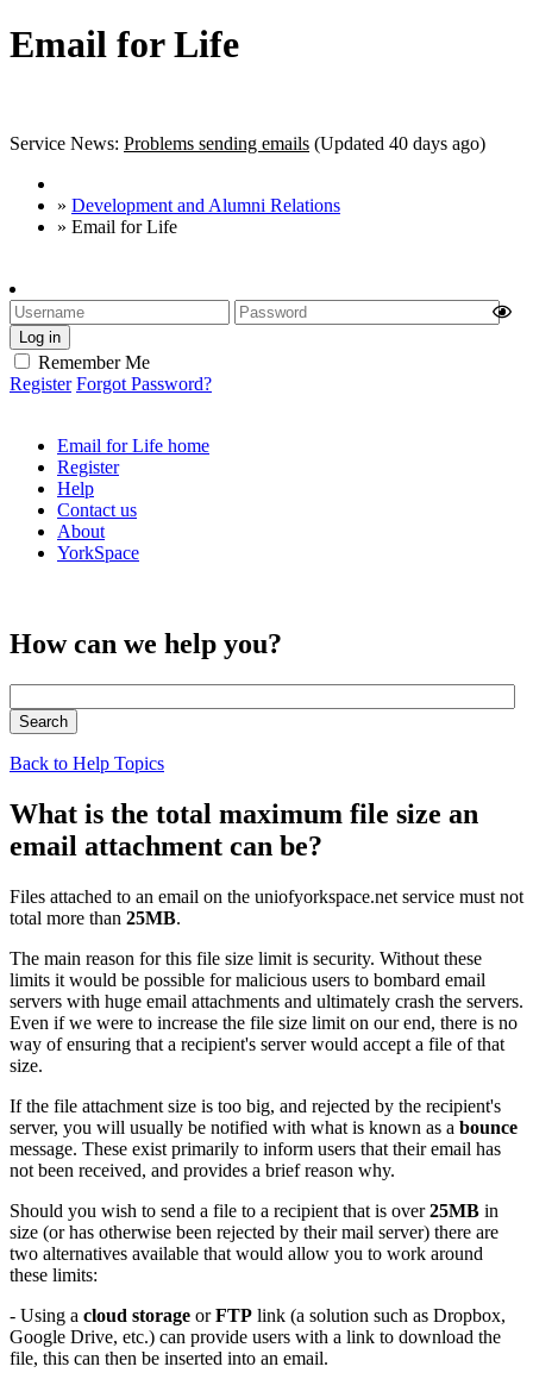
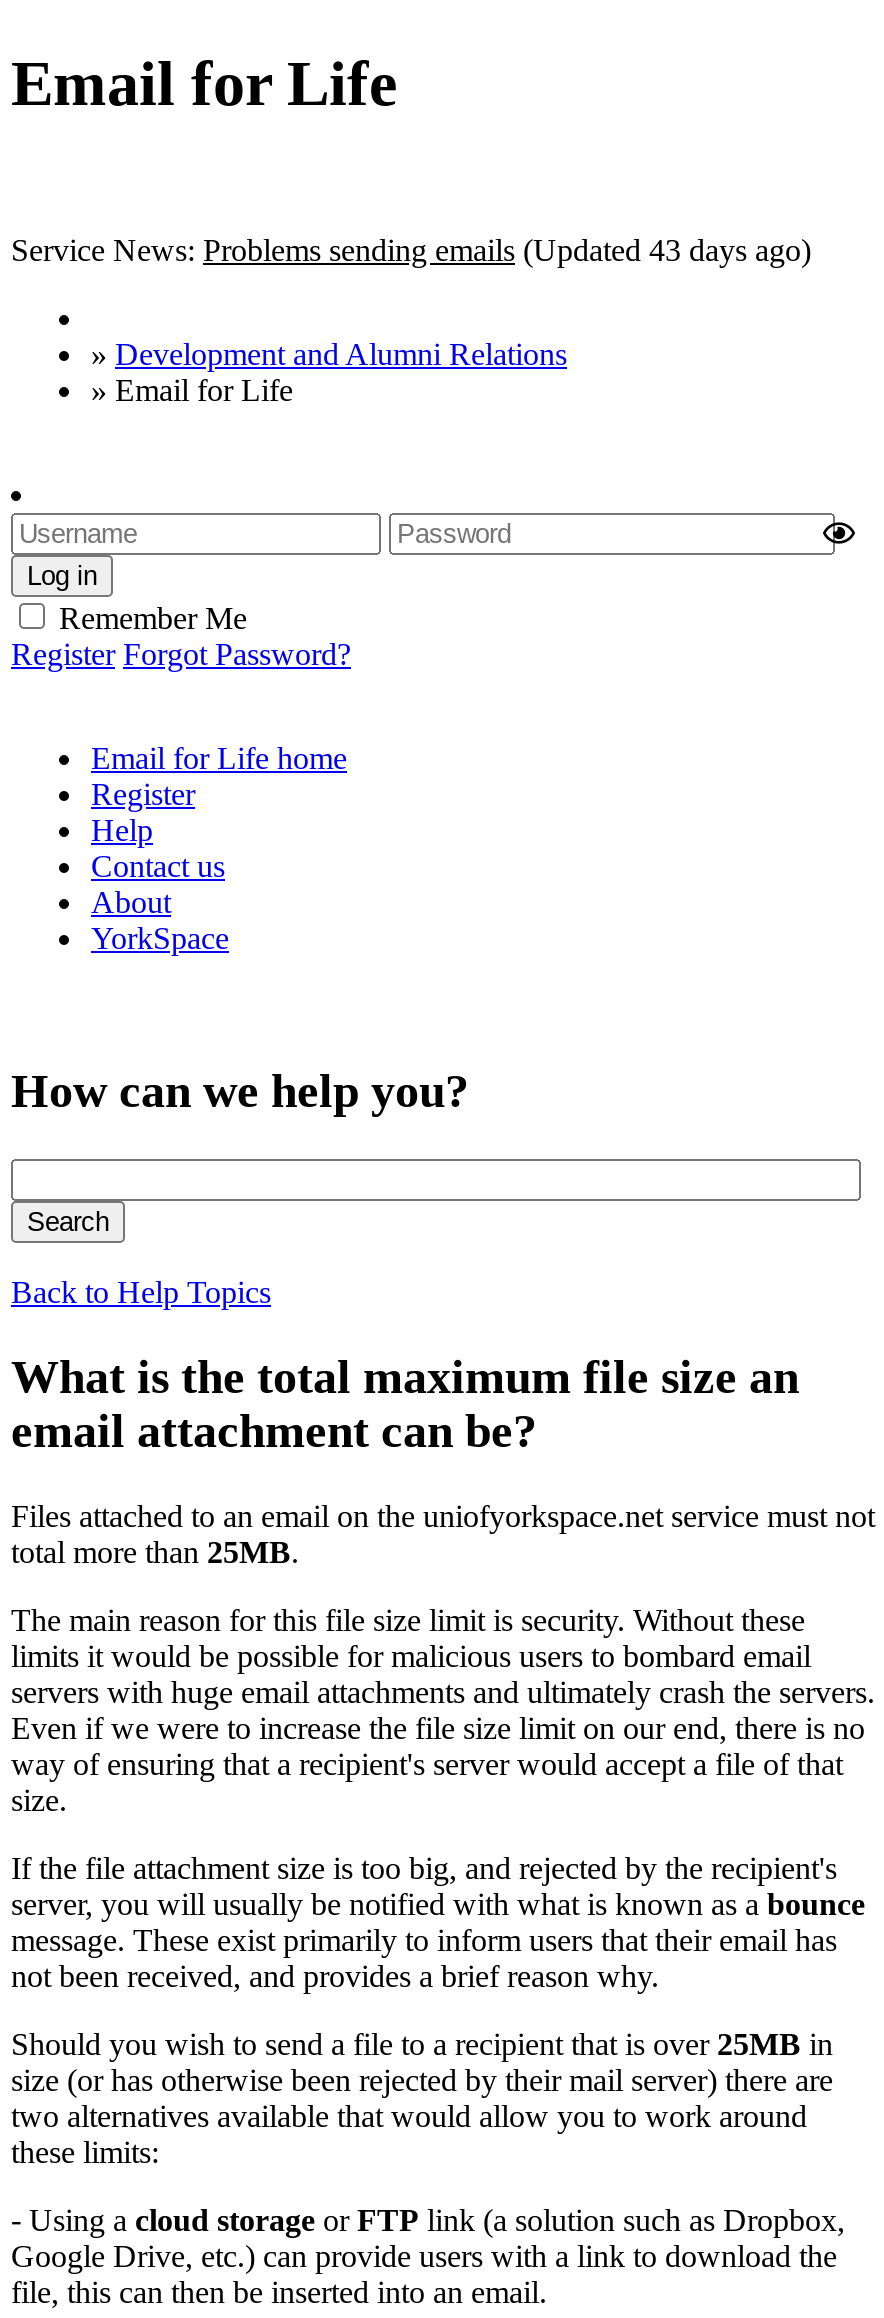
- Service News: Problems sending emails (Updated 40 days ago)
+ Service News: Problems sending emails (Updated 43 days ago)
